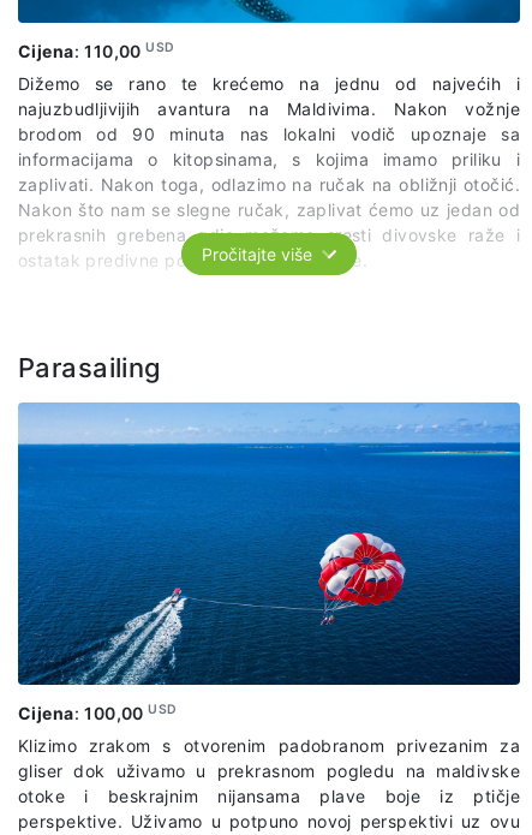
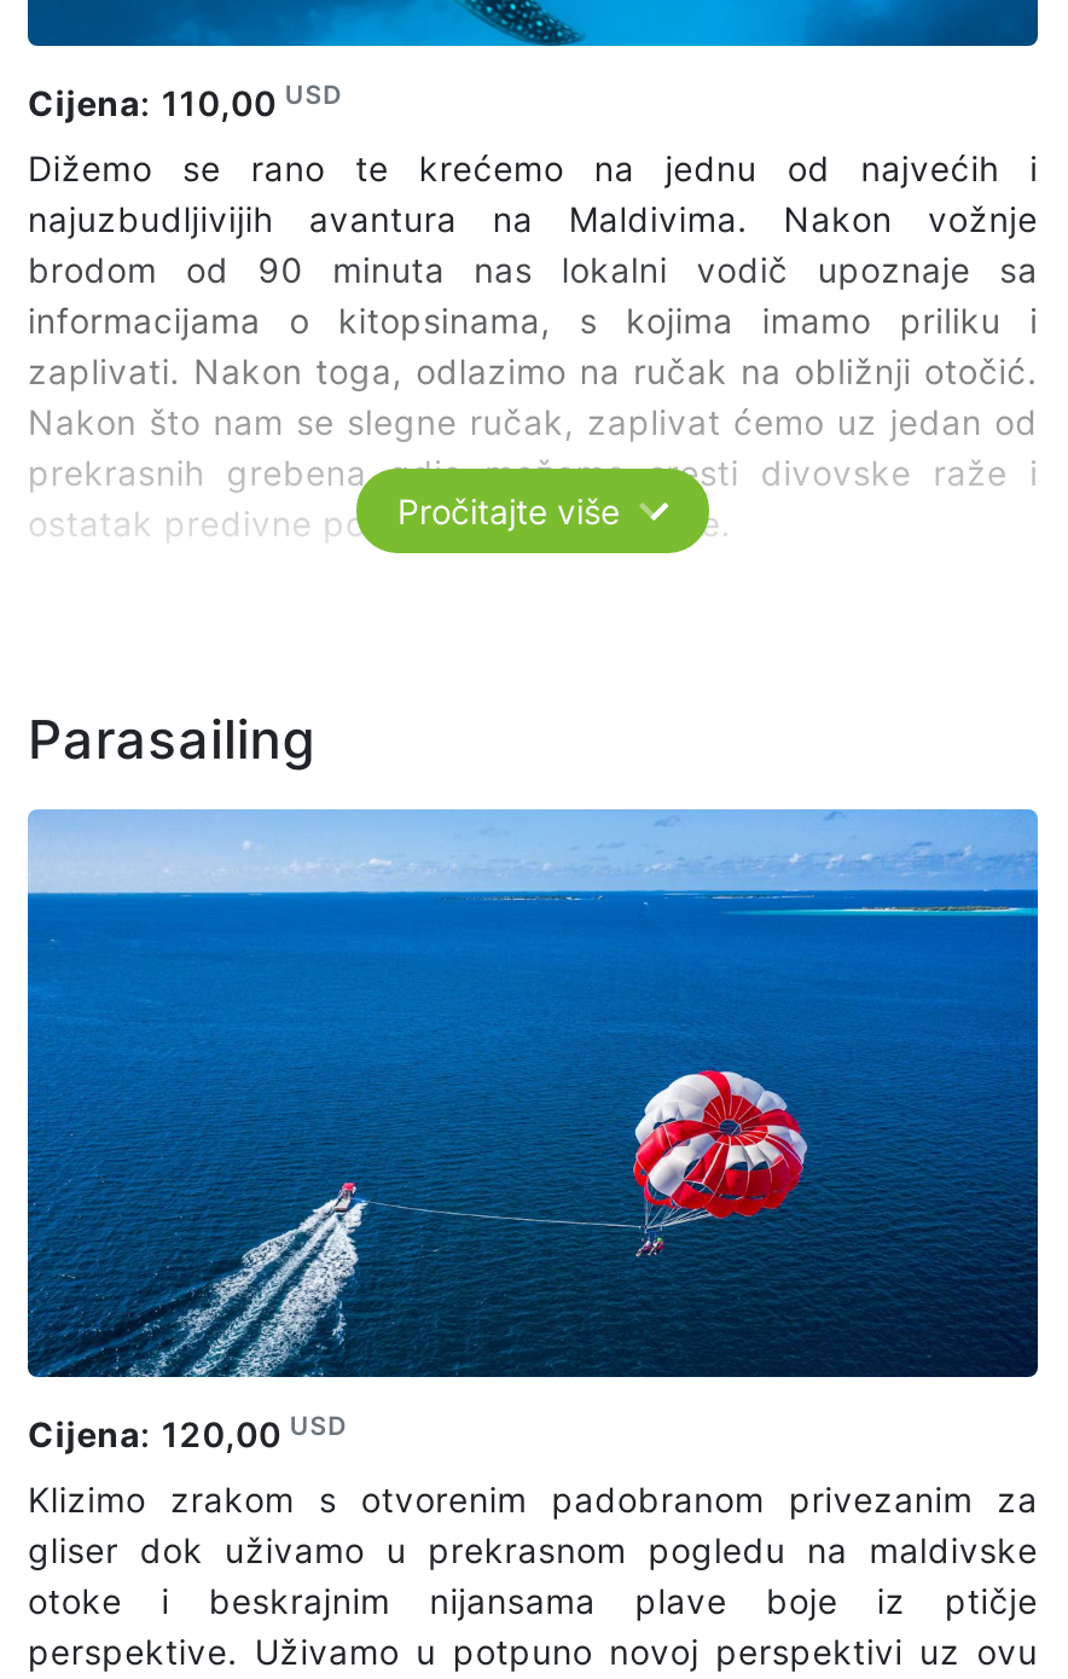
- Cijena: 100,00 USD
+ Cijena: 120,00 USD
